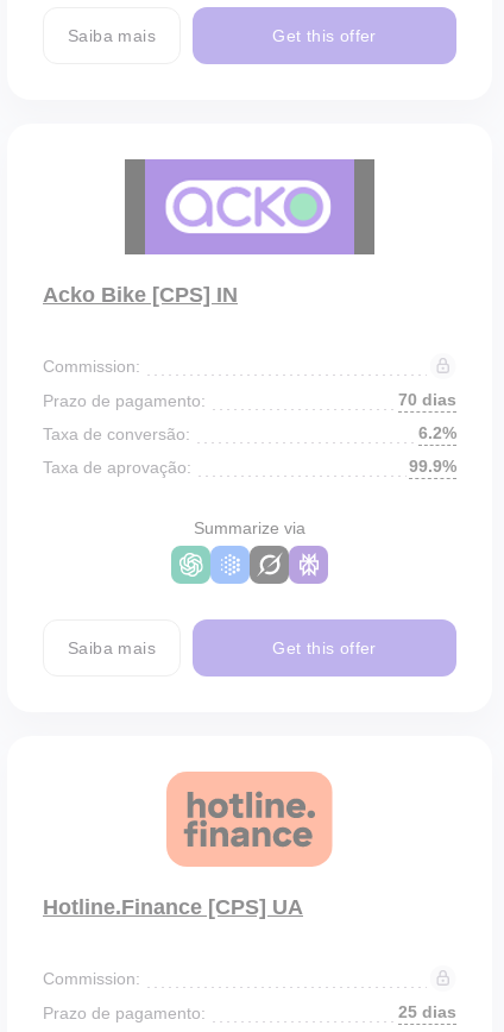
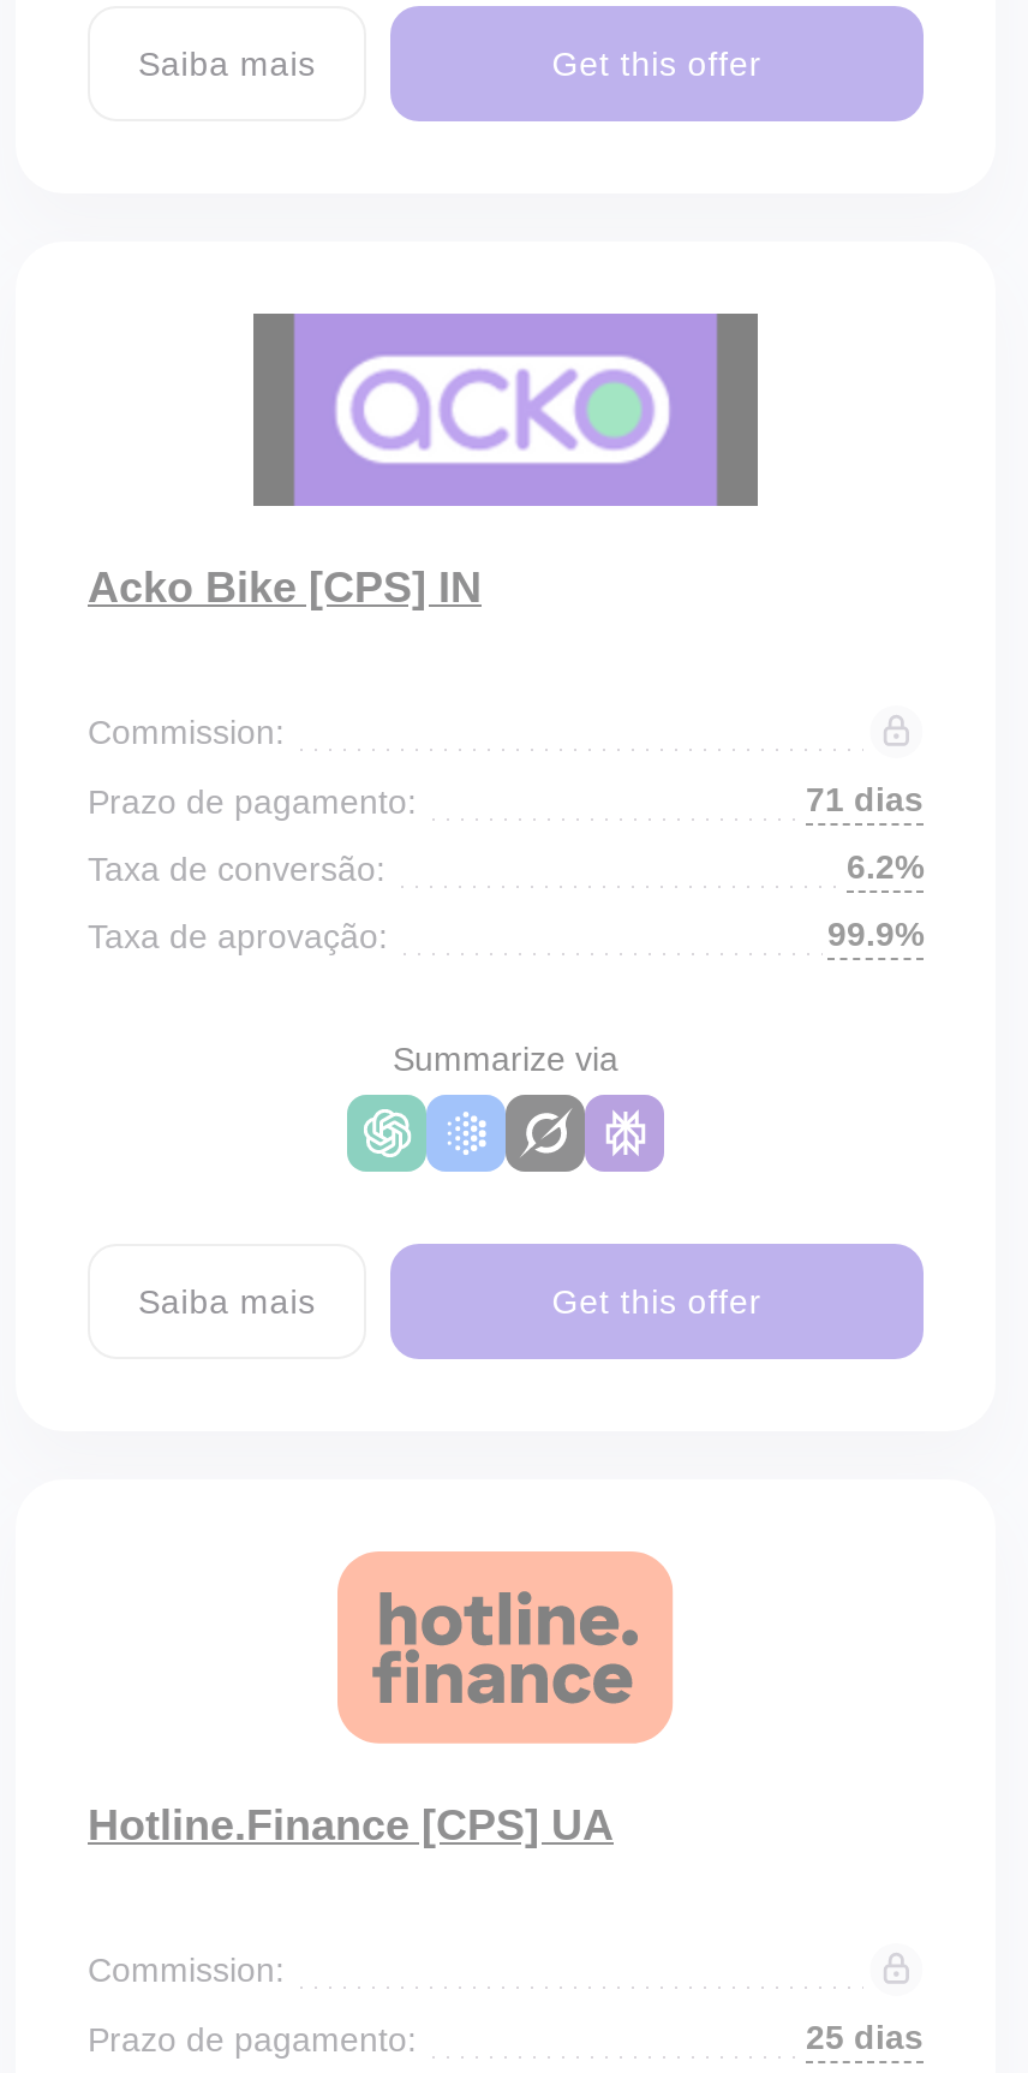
- 70 dias
+ 71 dias
